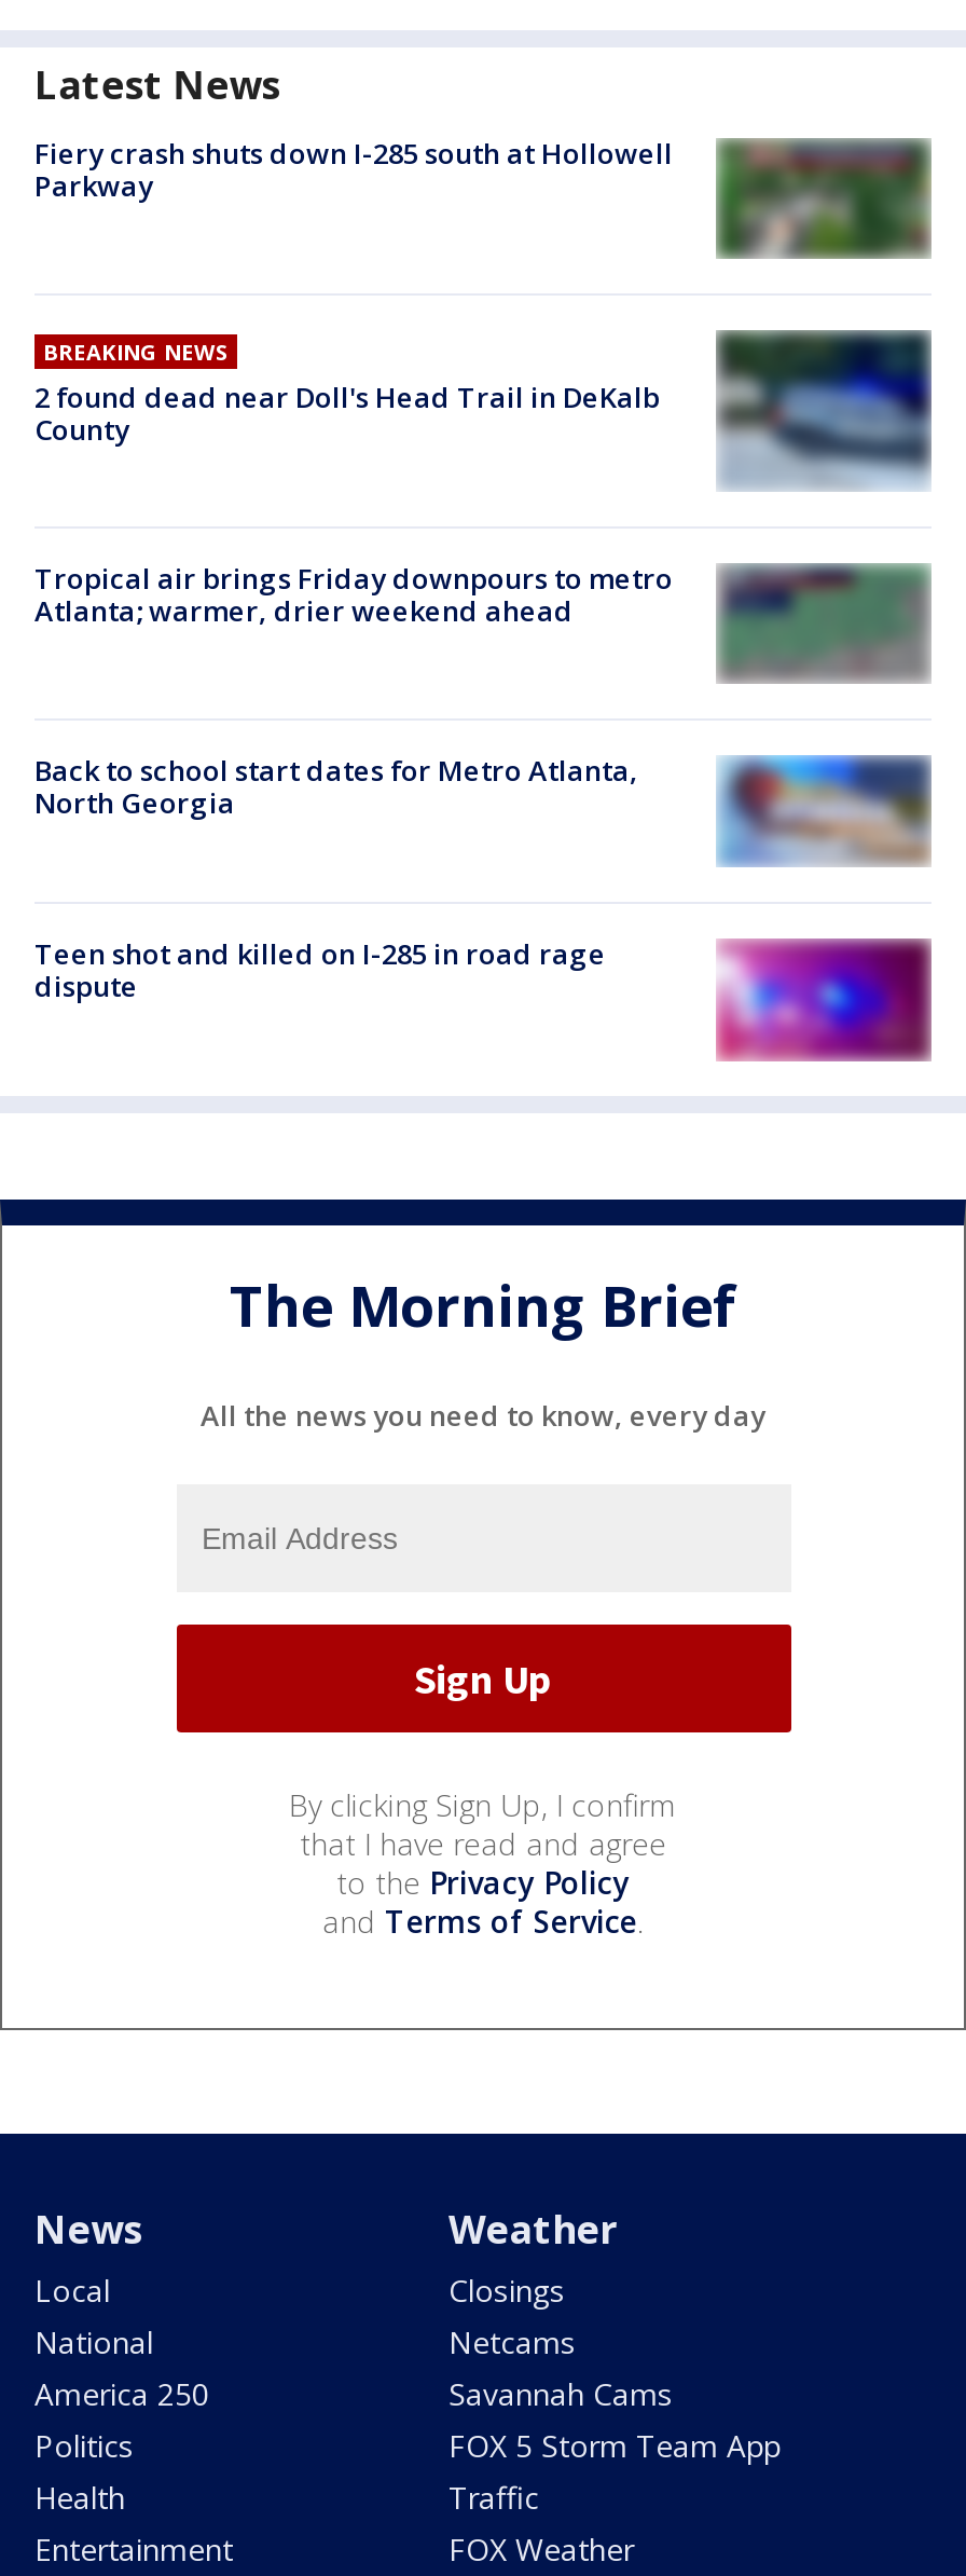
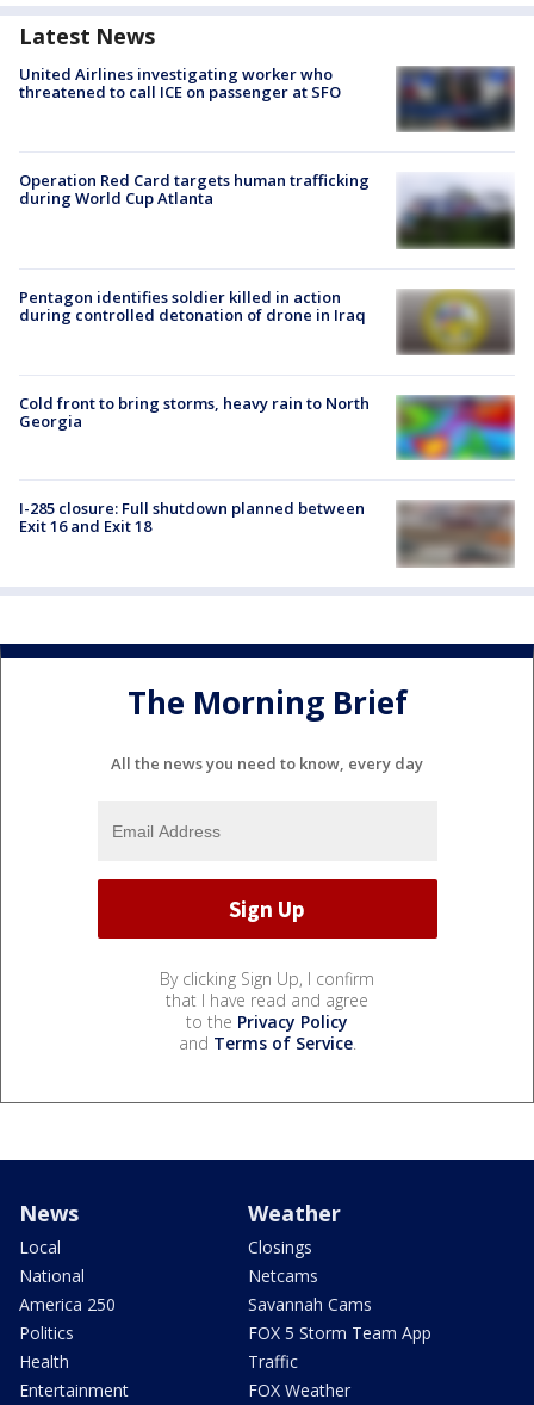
- Fiery crash shuts down I-285 south at Hollowell
- Parkway
+ United Airlines investigating worker who
+ threatened to call ICE on passenger at SFO

- [image]
+ [image]

- [image]
- BREAKING NEWS
- 2 found dead near Doll's Head Trail in DeKalb
- County
+ [image]
+ Operation Red Card targets human trafficking
+ during World Cup Atlanta

- [image]
- Tropical air brings Friday downpours to metro
- Atlanta; warmer, drier weekend ahead
+ [image]
+ Pentagon identifies soldier killed in action
+ during controlled detonation of drone in Iraq

- [image]
- Back to school start dates for Metro Atlanta,
- North Georgia
+ [image]
+ Cold front to bring storms, heavy rain to North
+ Georgia

- Teen shot and killed on I-285 in road rage
- dispute
+ I-285 closure: Full shutdown planned between
+ Exit 16 and Exit 18

- [image]
+ [image]
